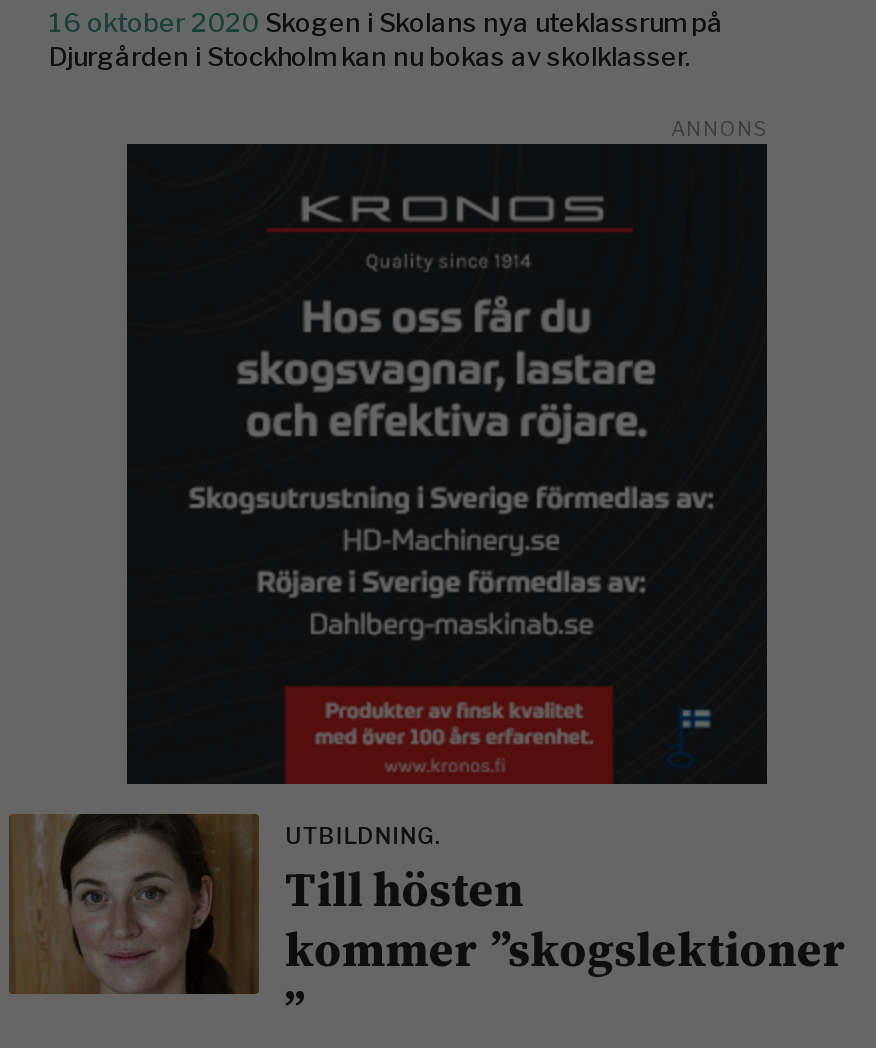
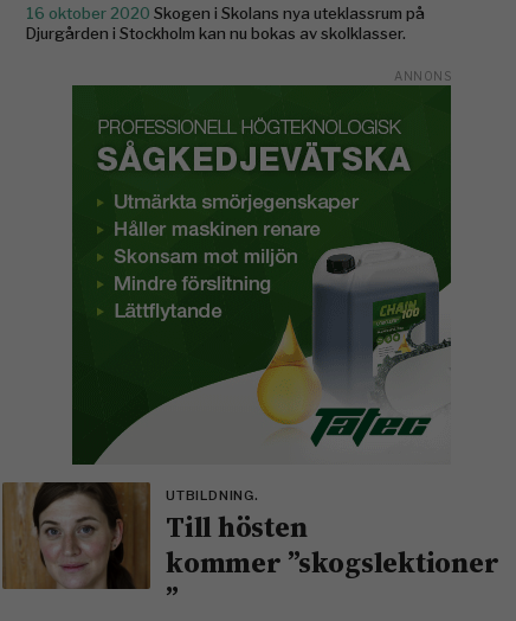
- [image]
+ [image]
